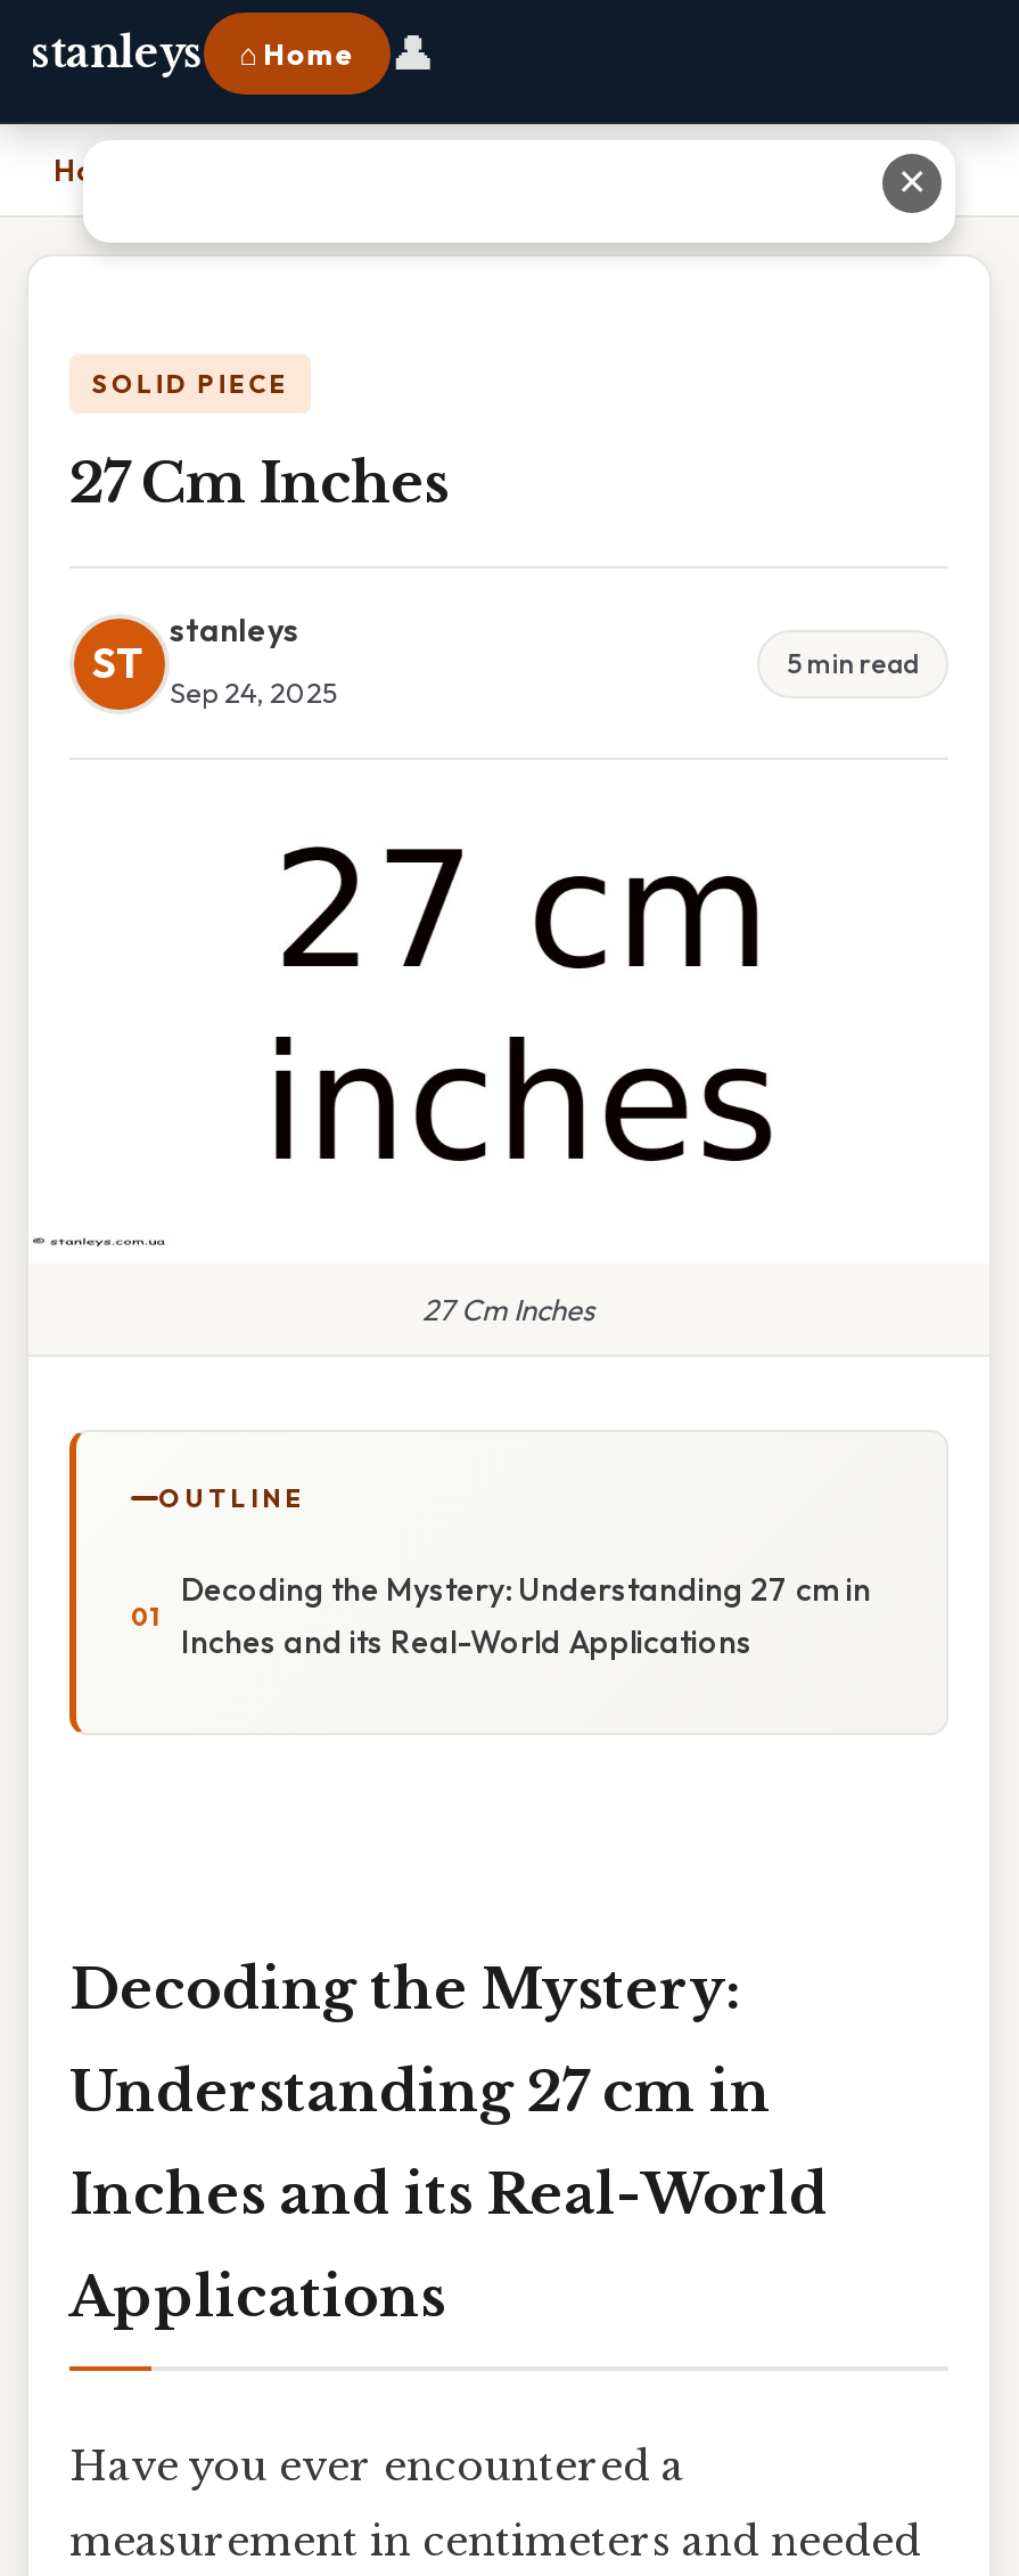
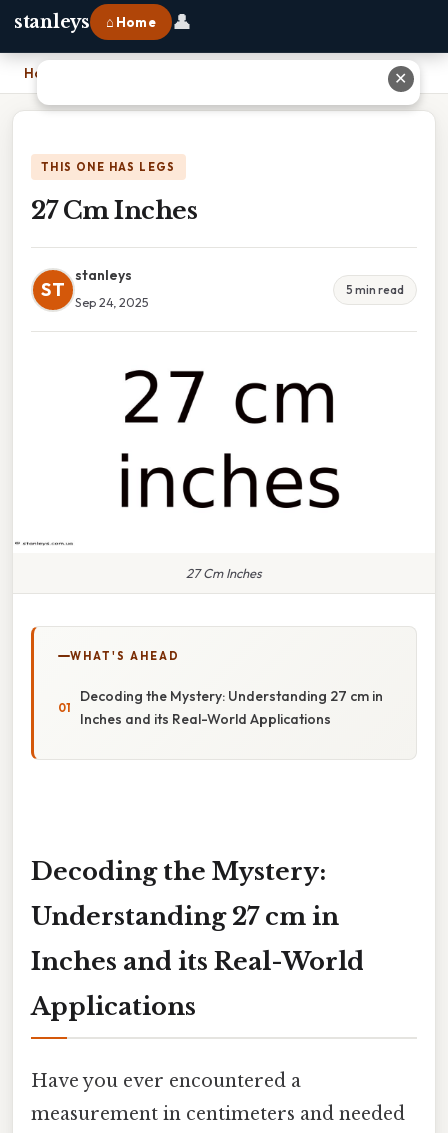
- SOLID PIECE
+ THIS ONE HAS LEGS

- OUTLINE
+ WHAT'S AHEAD
